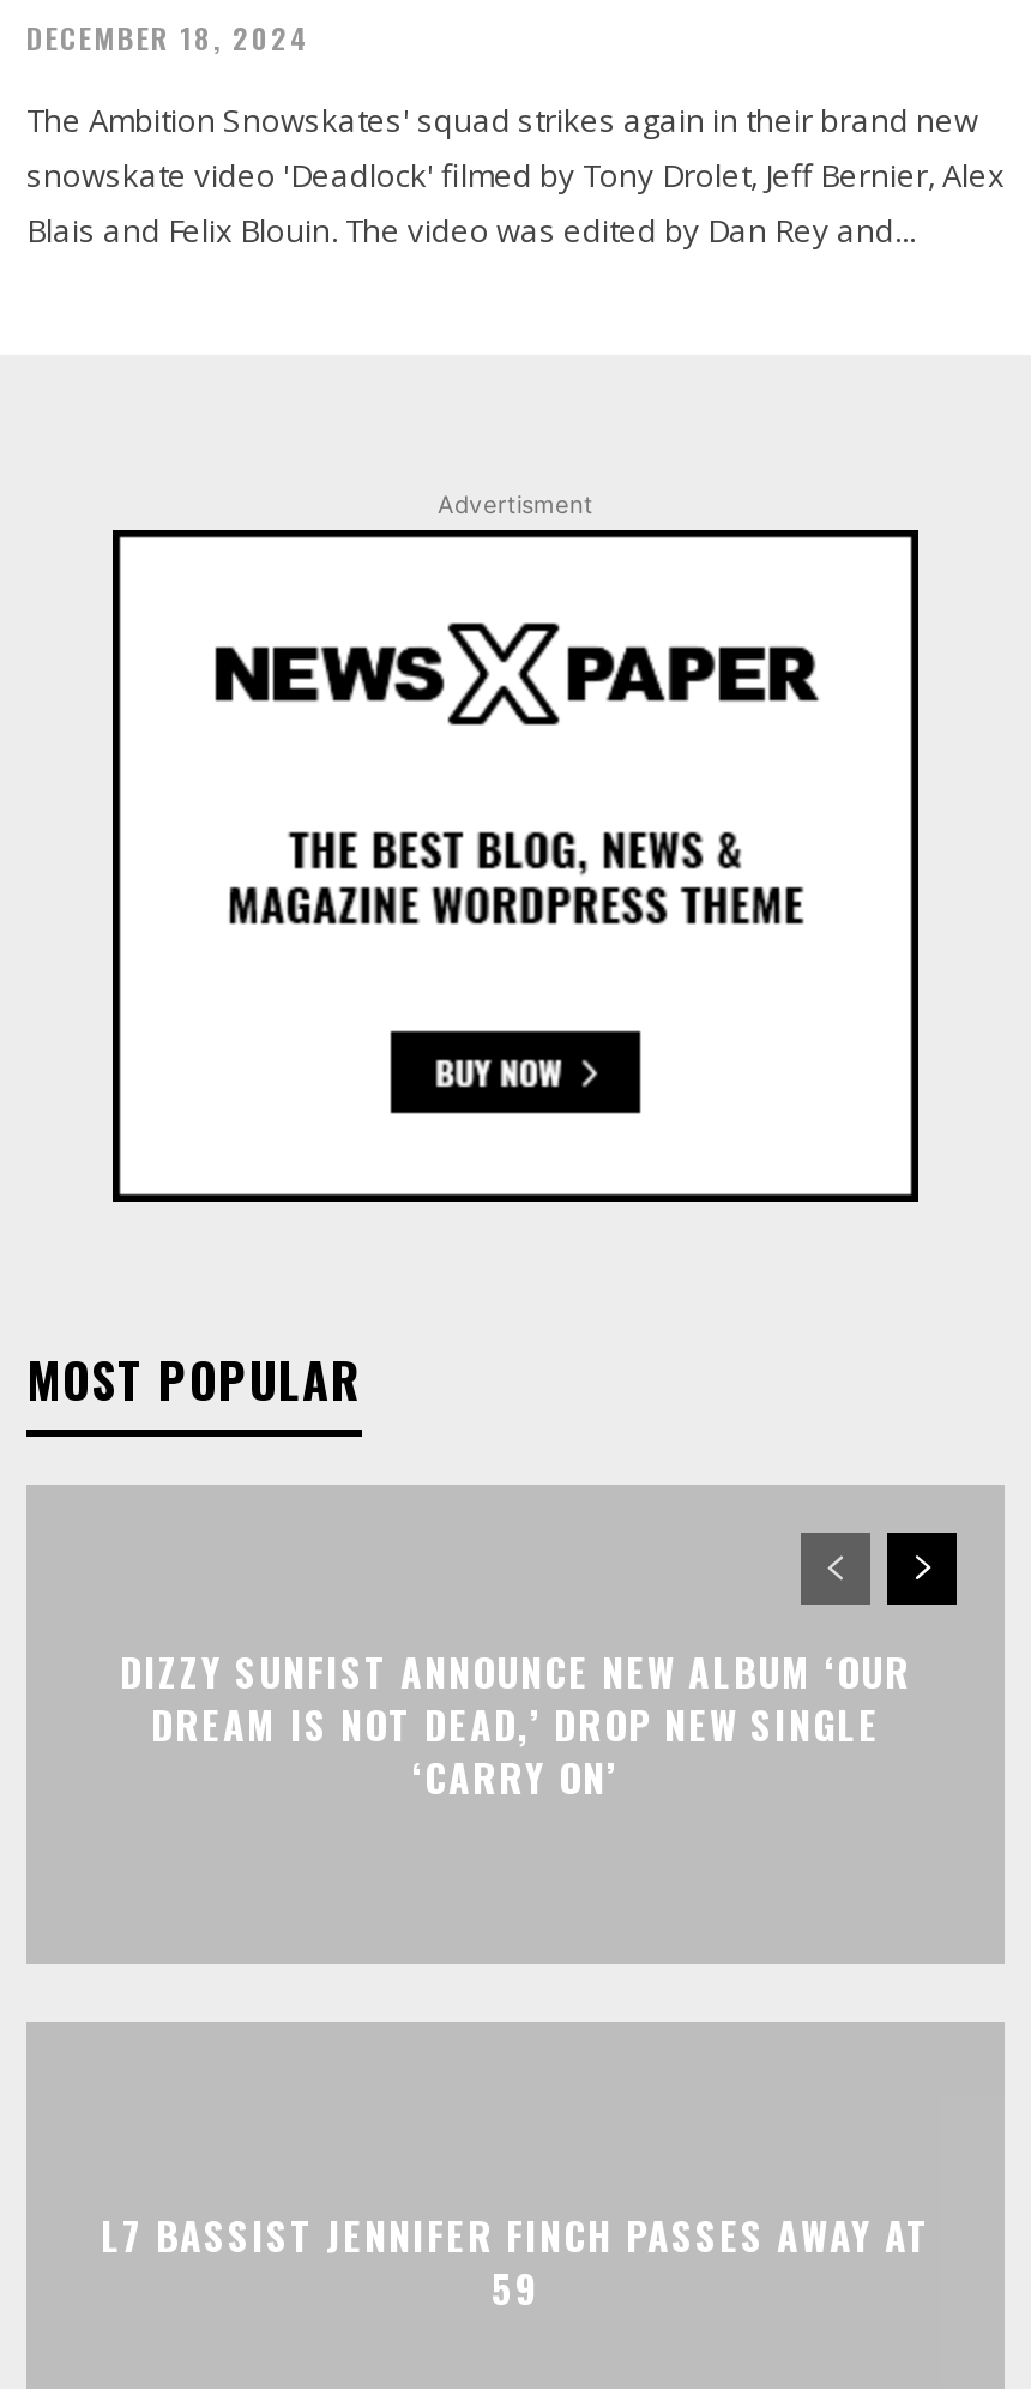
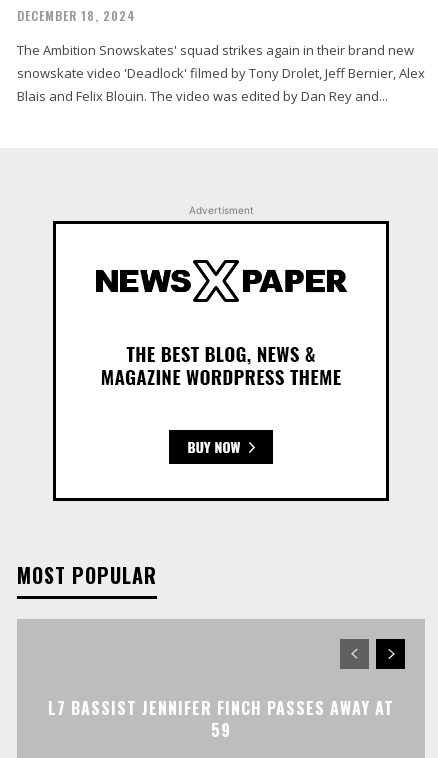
- DIZZY SUNFIST ANNOUNCE NEW ALBUM ‘OUR
- DREAM IS NOT DEAD,’ DROP NEW SINGLE
- ‘CARRY ON’
